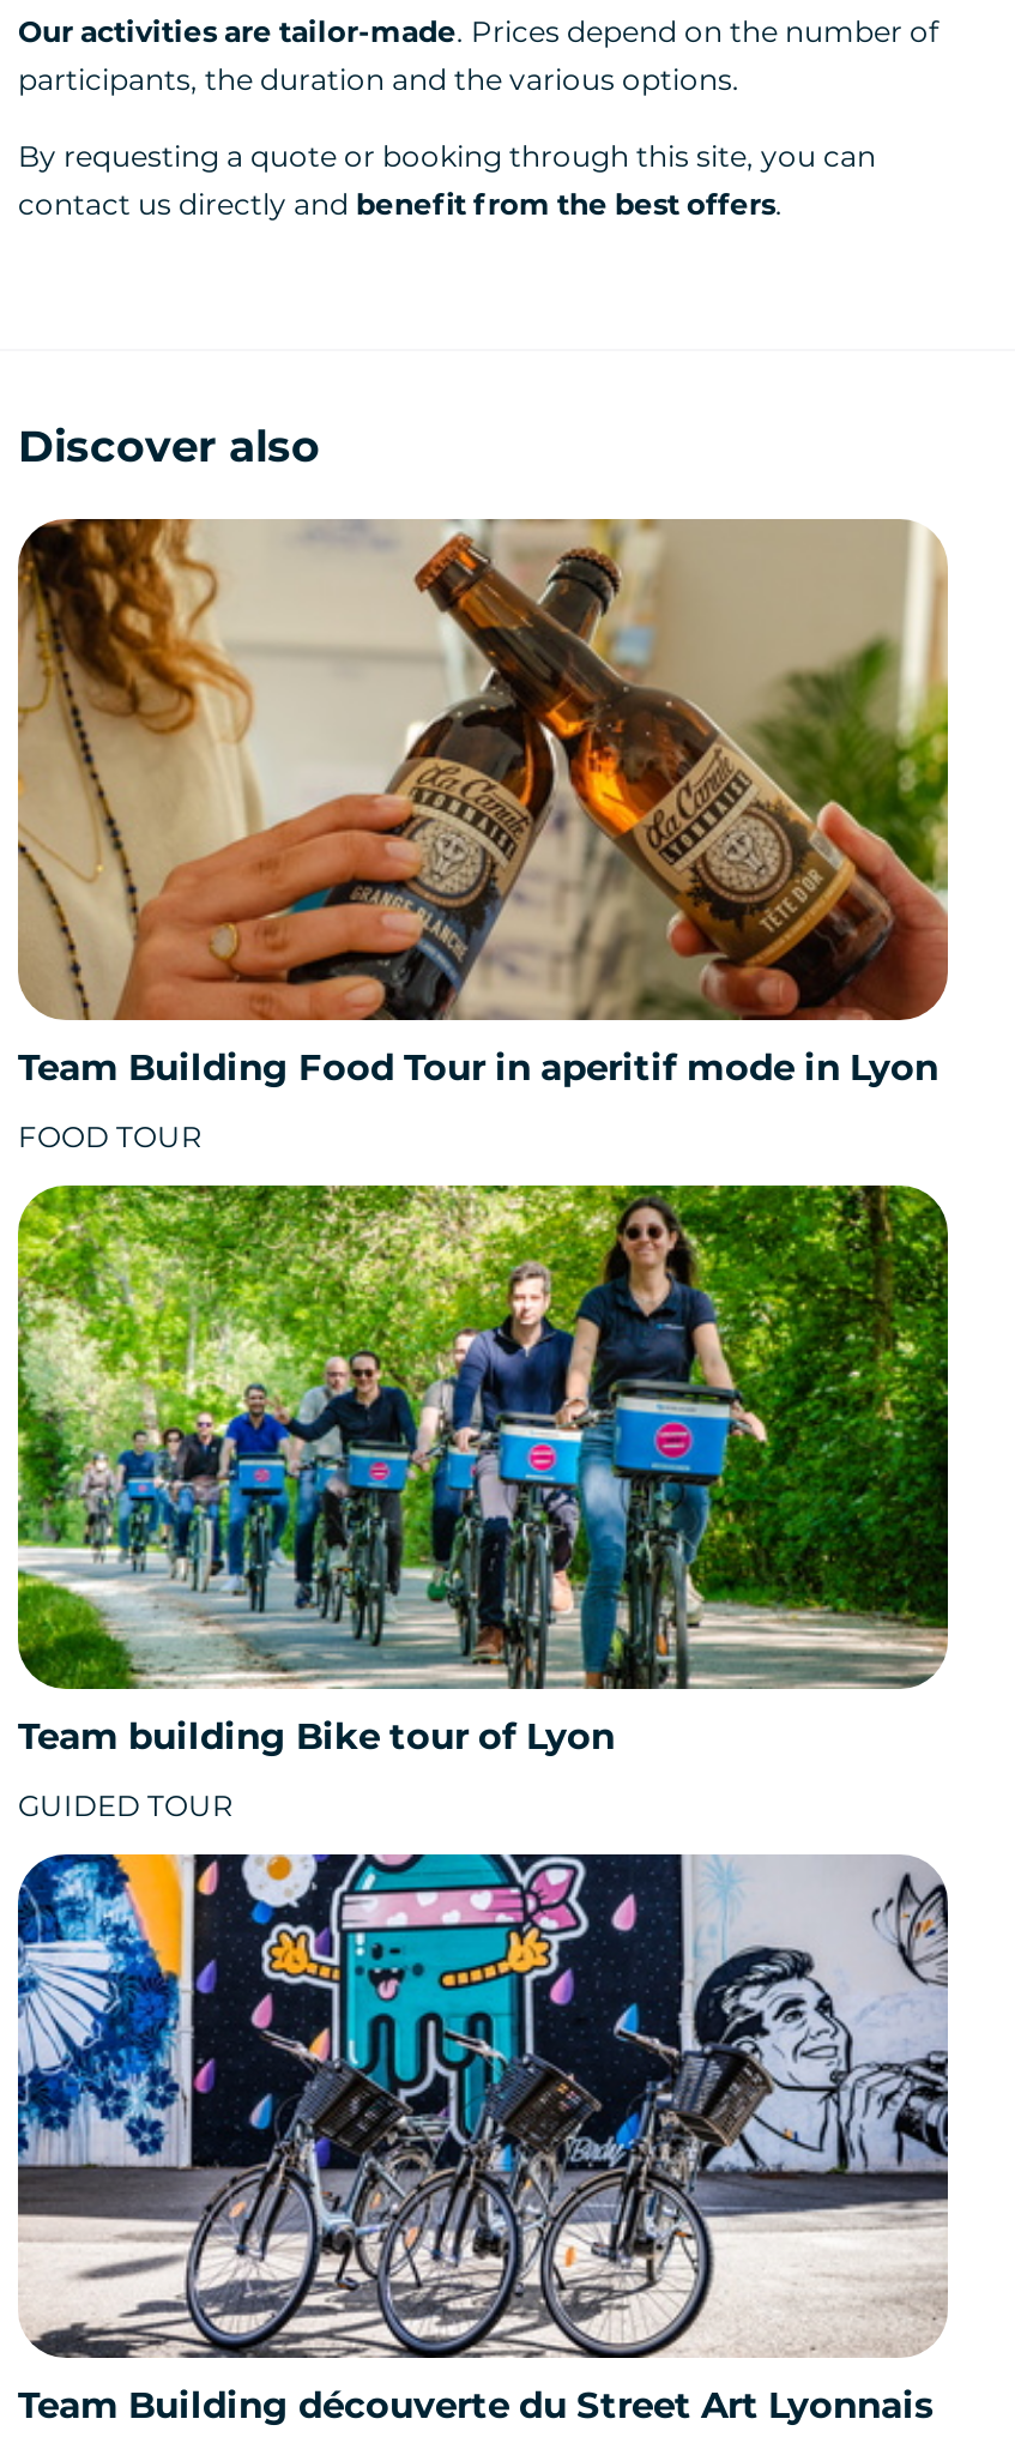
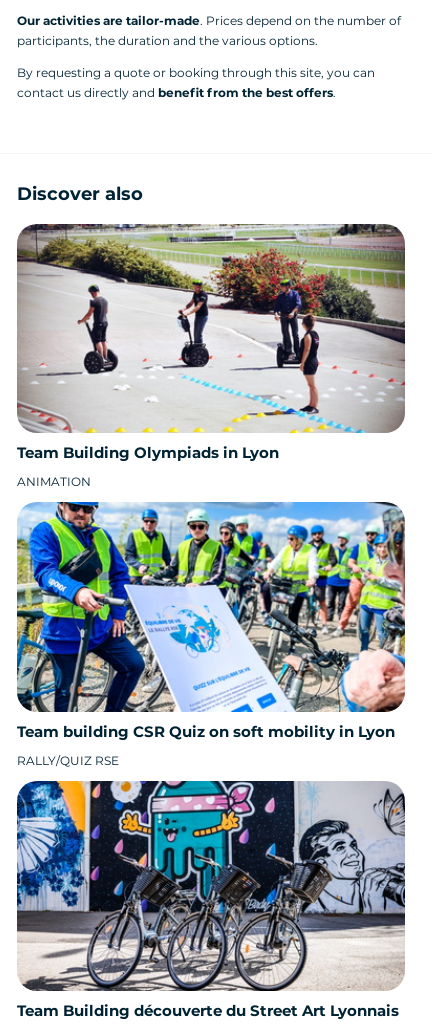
- [image]
- Team Building Food Tour in aperitif mode in Lyon
+ [image]
+ Team Building Olympiads in Lyon

- FOOD TOUR
+ ANIMATION

- [image]
- Team building Bike tour of Lyon
+ [image]
+ Team building CSR Quiz on soft mobility in Lyon

- GUIDED TOUR
+ RALLY/QUIZ RSE
